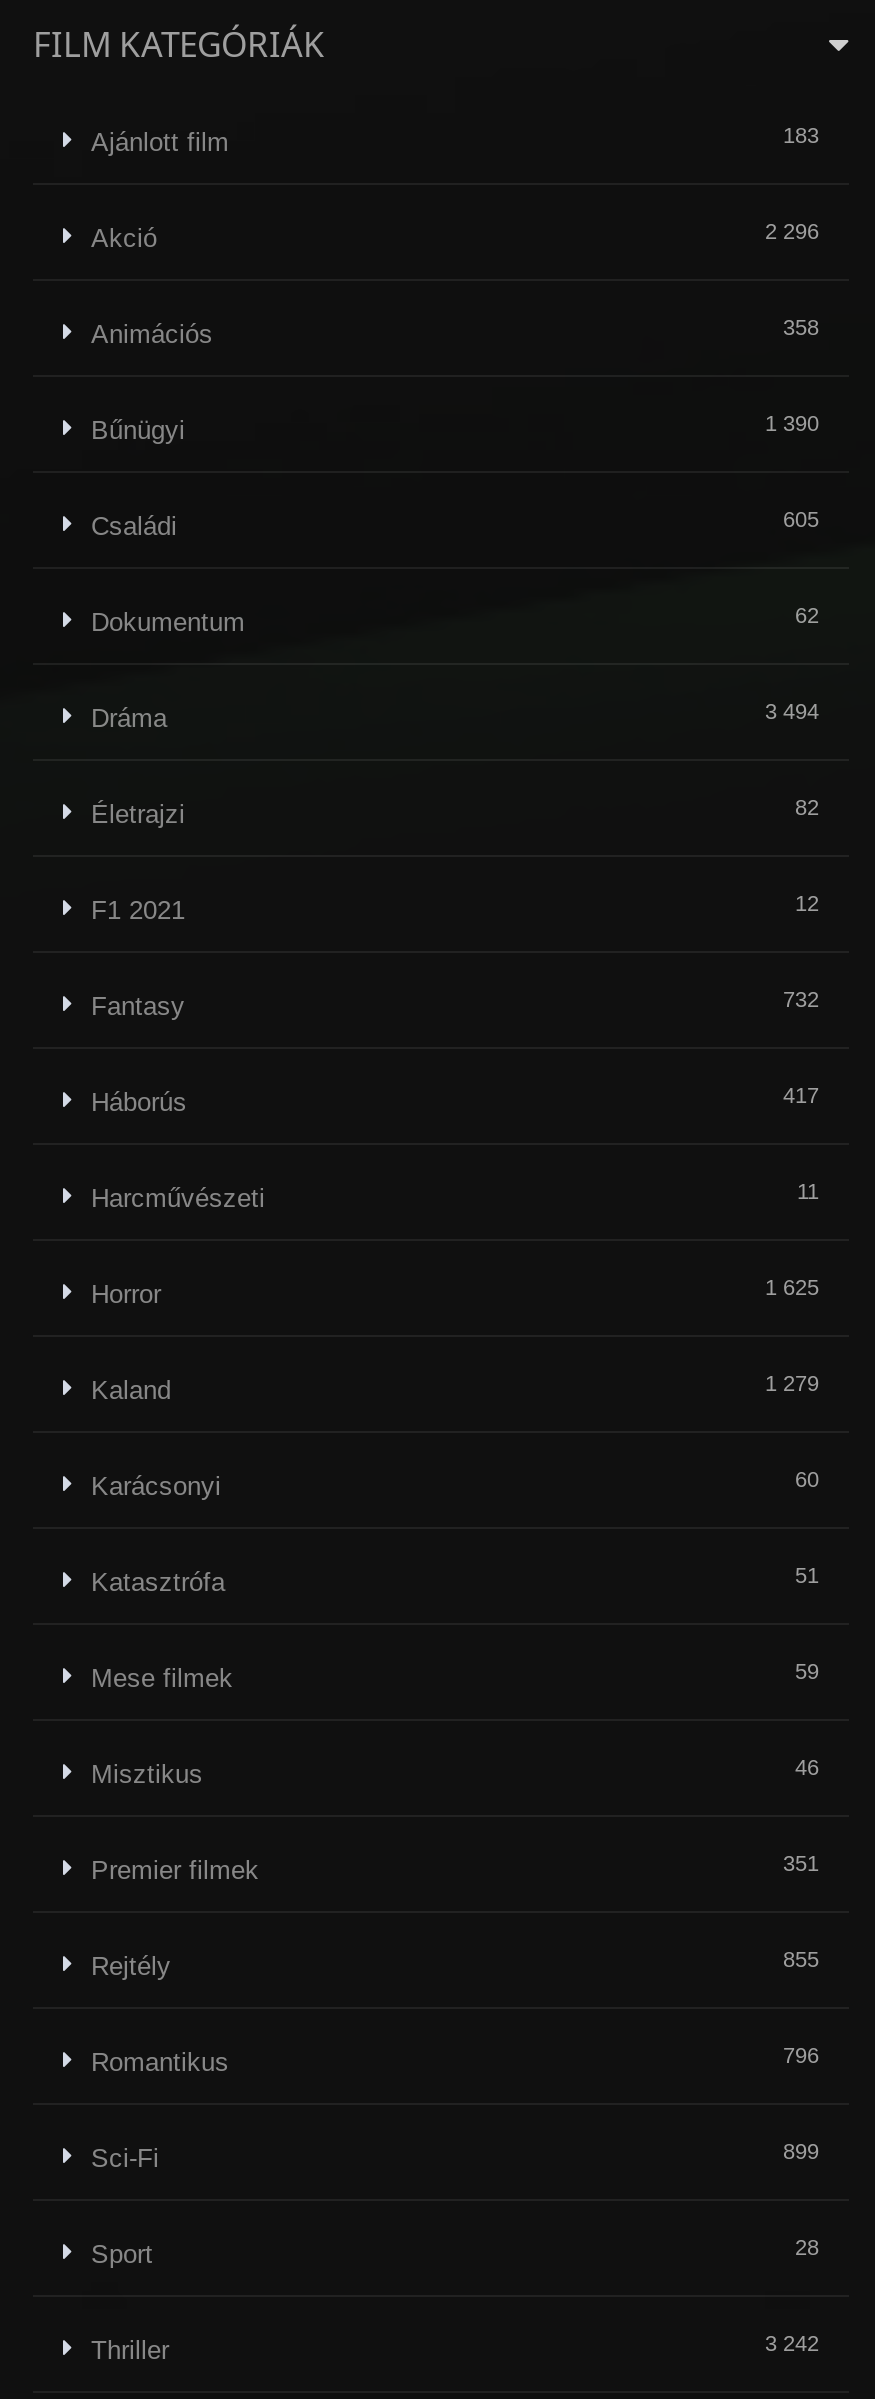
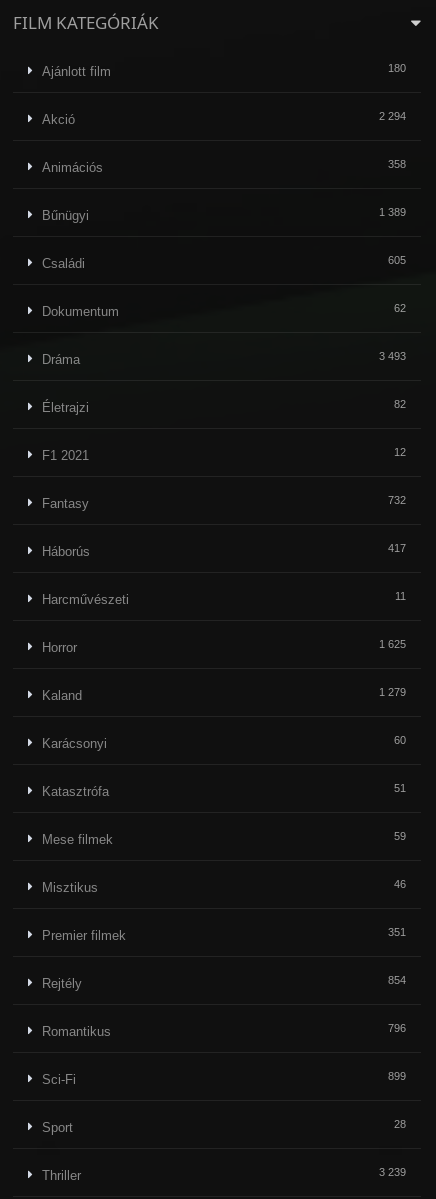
- 183
+ 180

- 2 296
+ 2 294

- 1 390
+ 1 389

- 3 494
+ 3 493

- 855
+ 854

- 3 242
+ 3 239
